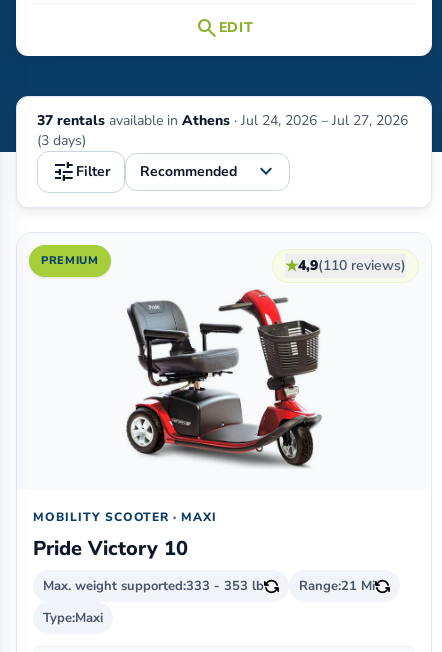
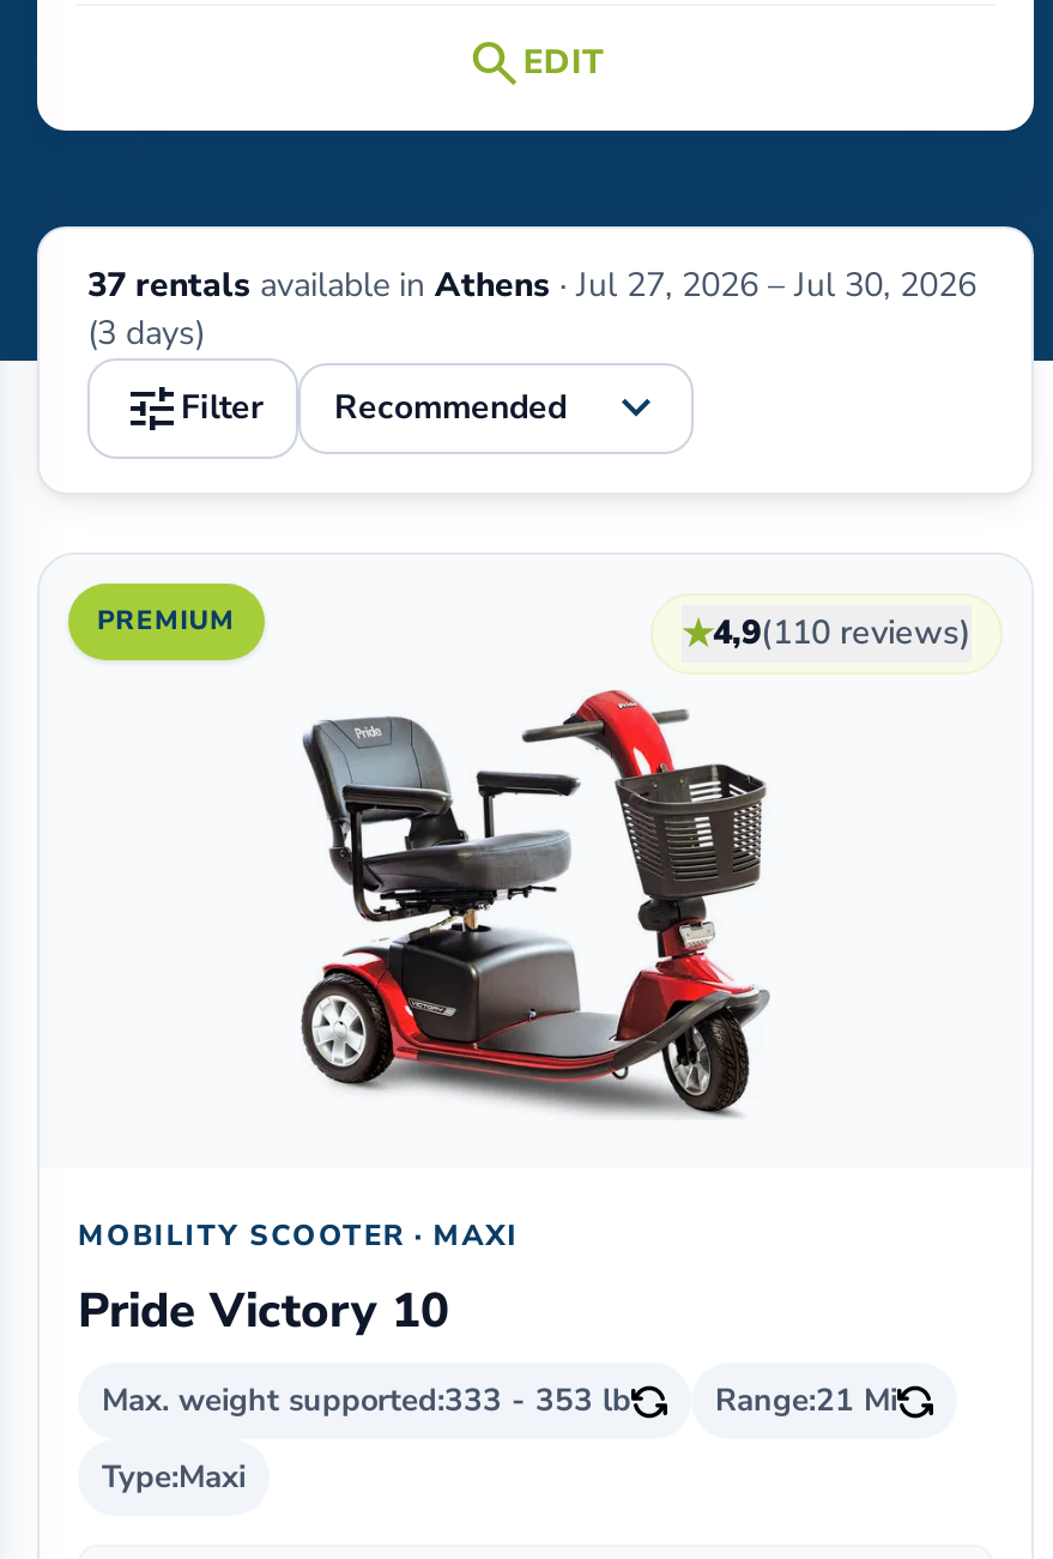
- 37 rentals available in Athens · Jul 24, 2026 – Jul 27, 2026
+ 37 rentals available in Athens · Jul 27, 2026 – Jul 30, 2026
